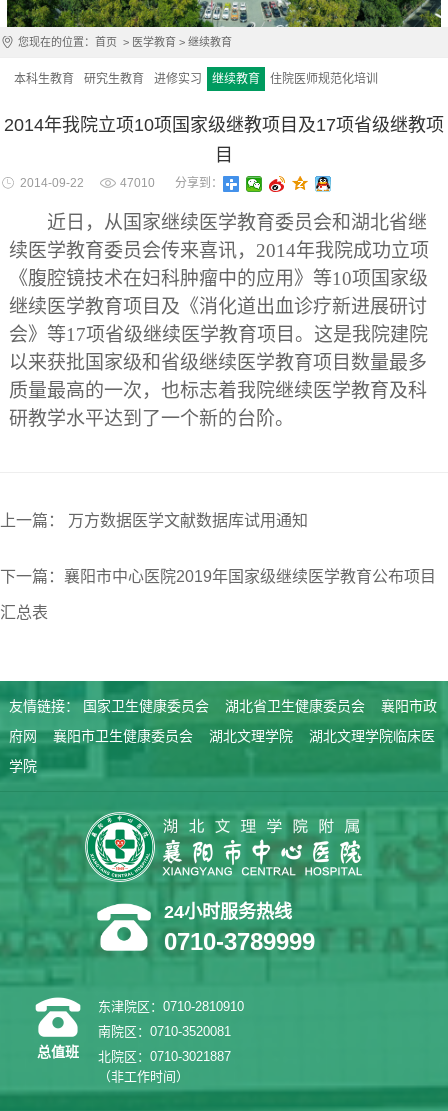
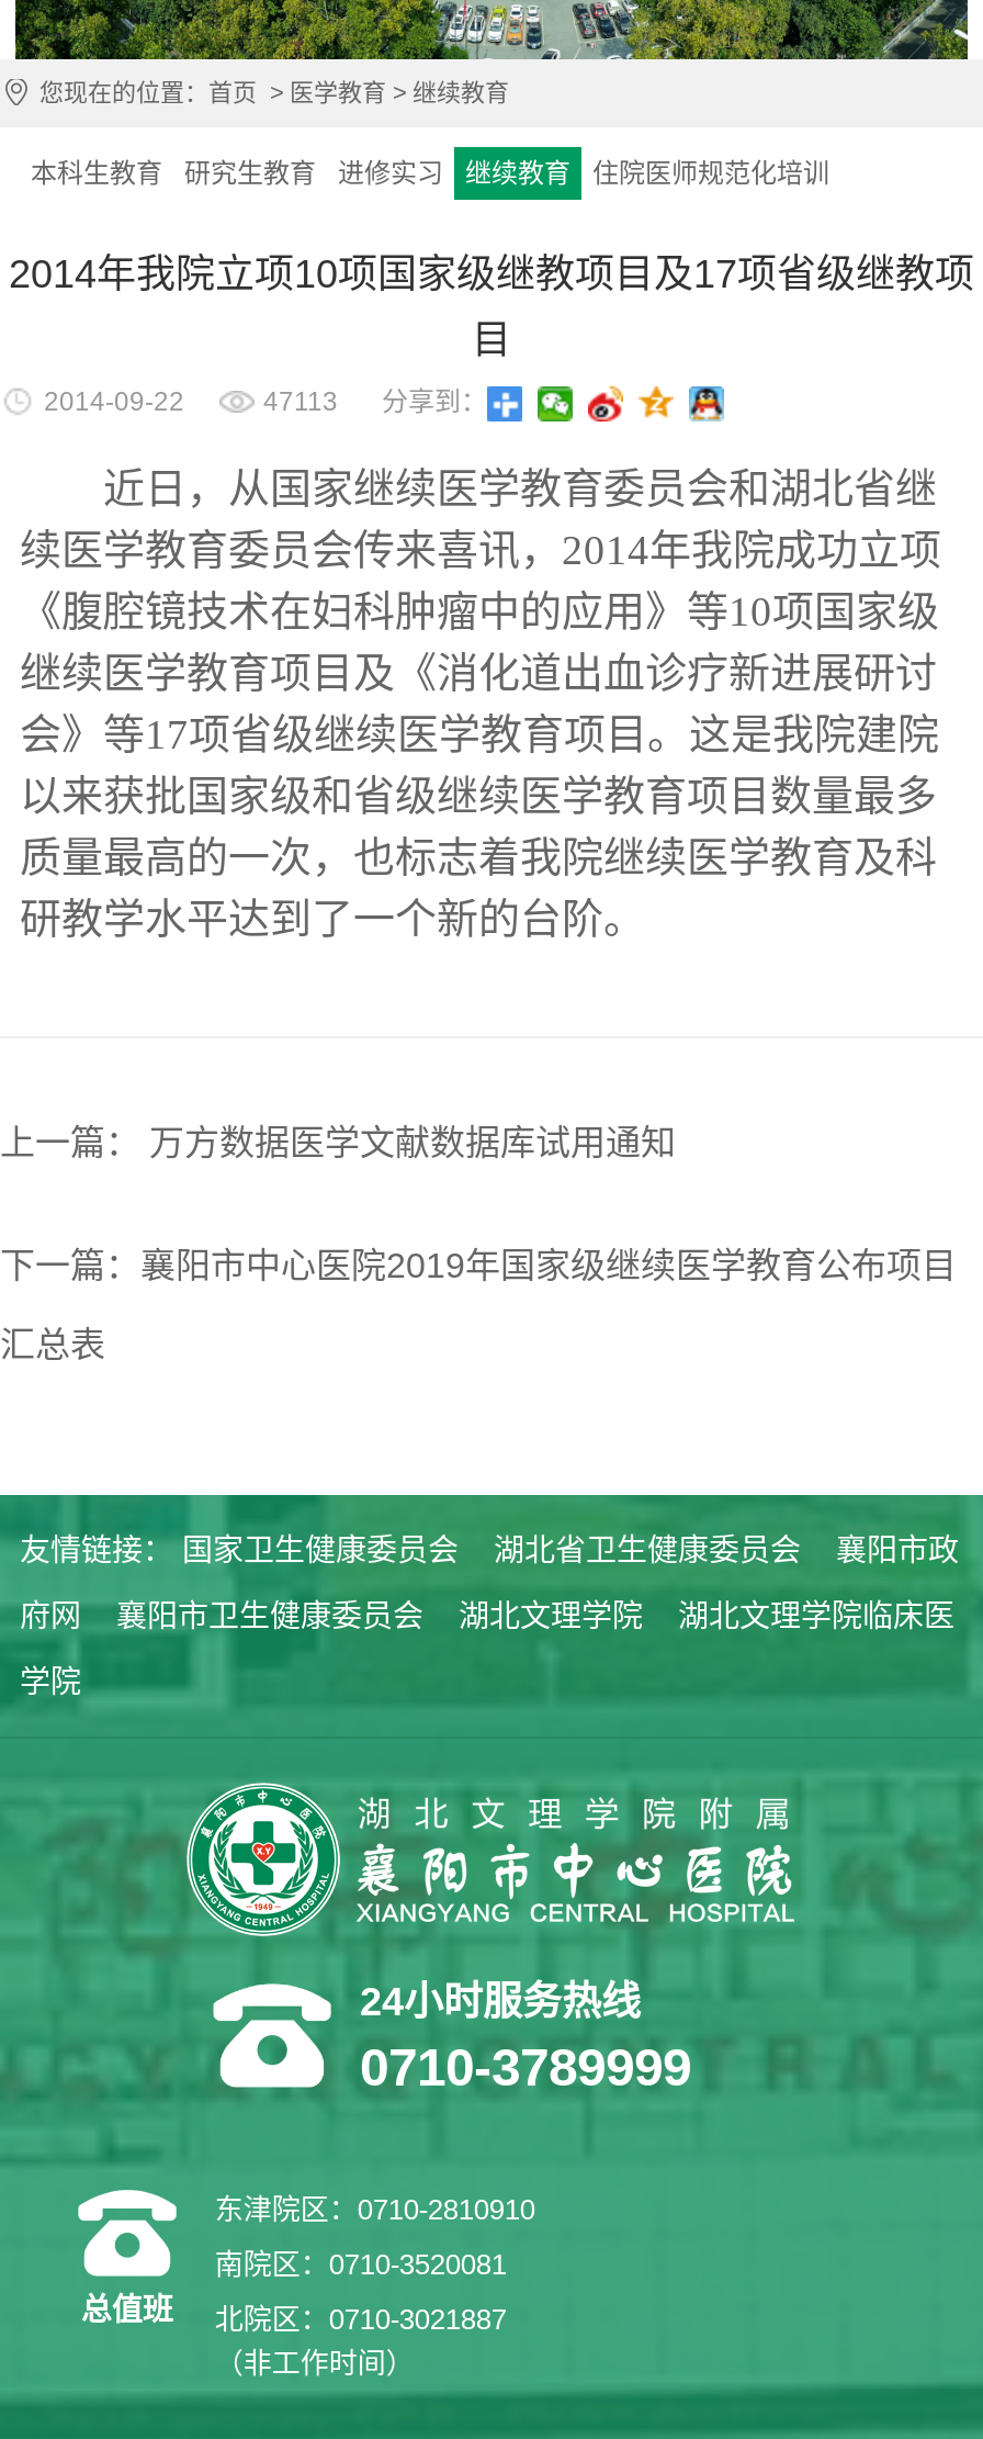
- 47010 分享到：
+ 47113 分享到：
